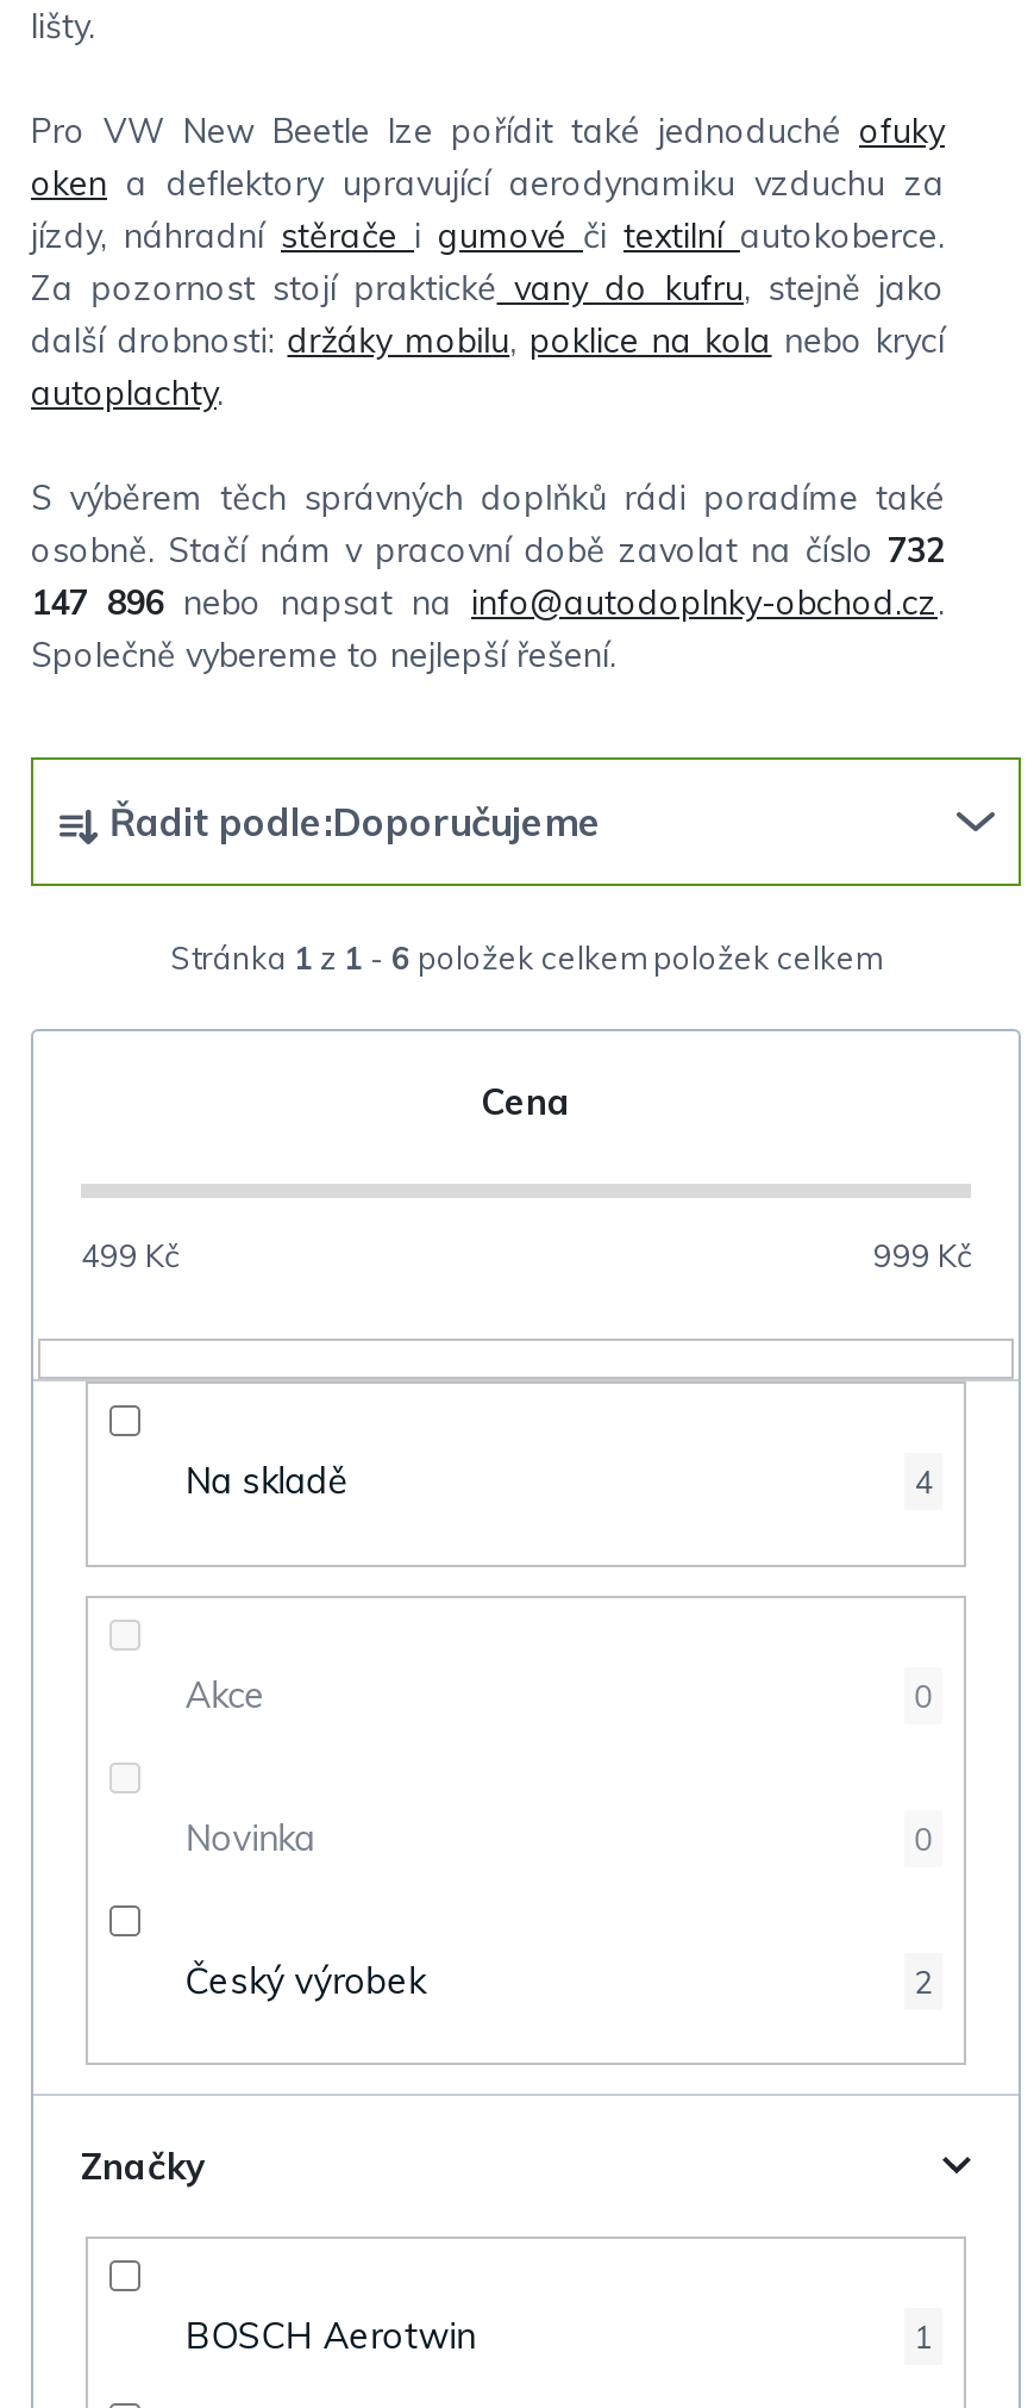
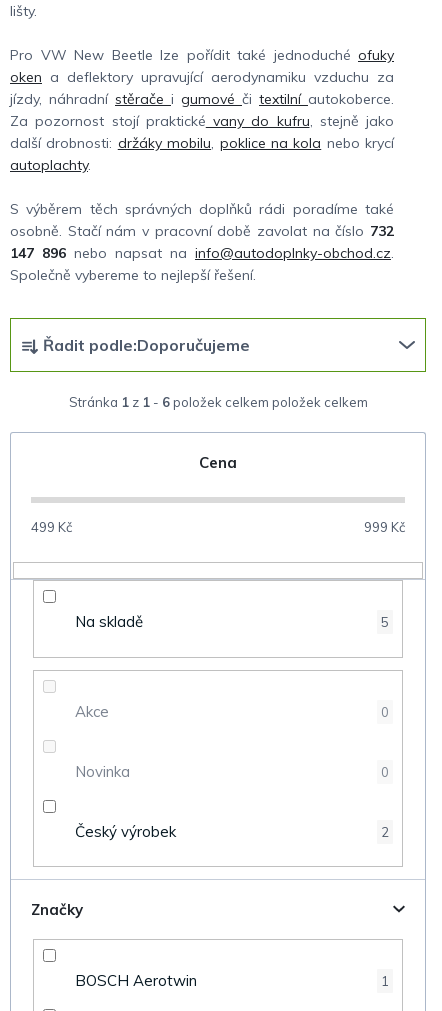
- 4
+ 5
